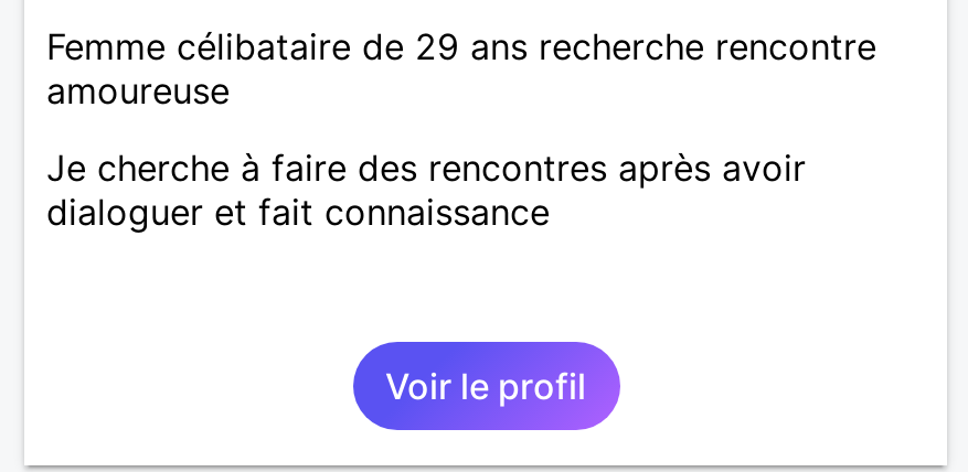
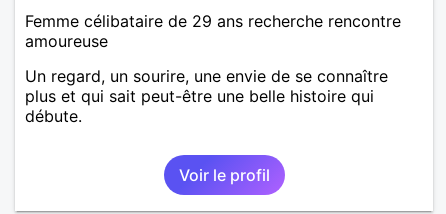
- Je cherche à faire des rencontres après avoir
- dialoguer et fait connaissance
+ Un regard, un sourire, une envie de se connaître
+ plus et qui sait peut-être une belle histoire qui
+ débute.
